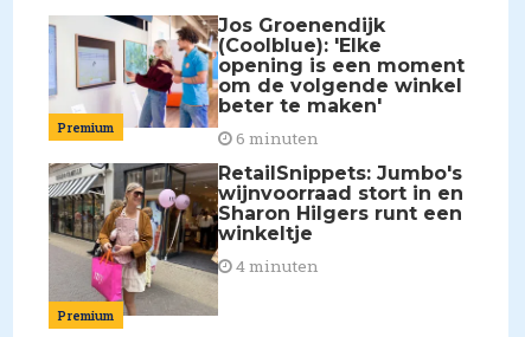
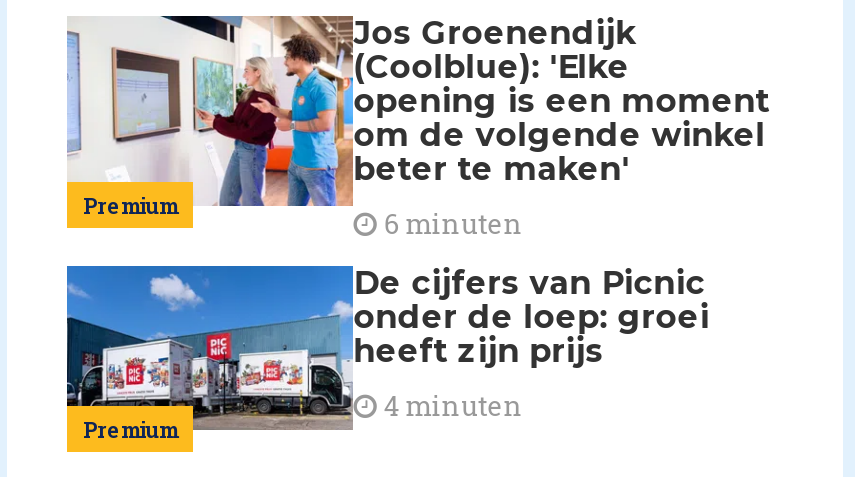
- [image]
- RetailSnippets: Jumbo's
- wijnvoorraad stort in en
- Sharon Hilgers runt een
- winkeltje
+ [image]
+ De cijfers van Picnic
+ onder de loep: groei
+ heeft zijn prijs
